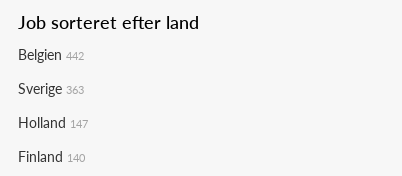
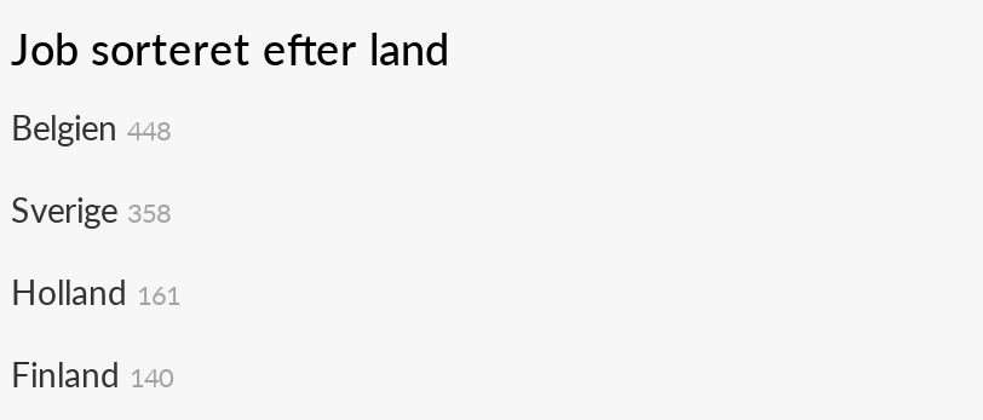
- Belgien 442
+ Belgien 448

- Sverige 363
+ Sverige 358

- Holland 147
+ Holland 161
